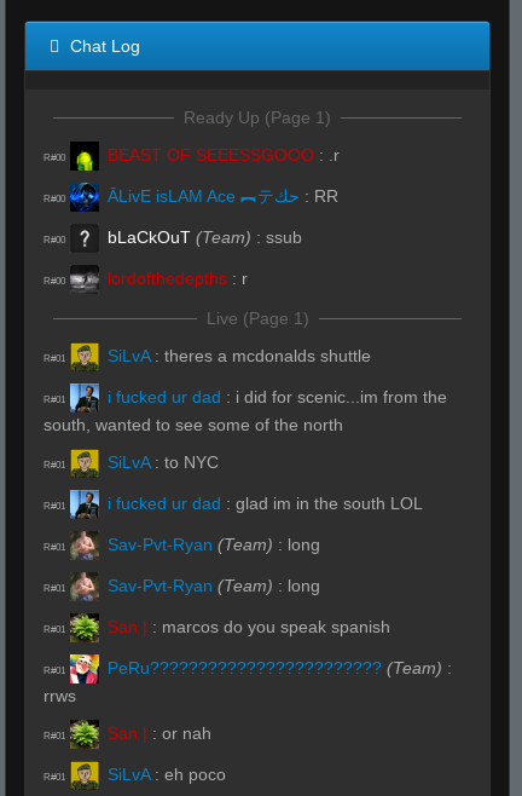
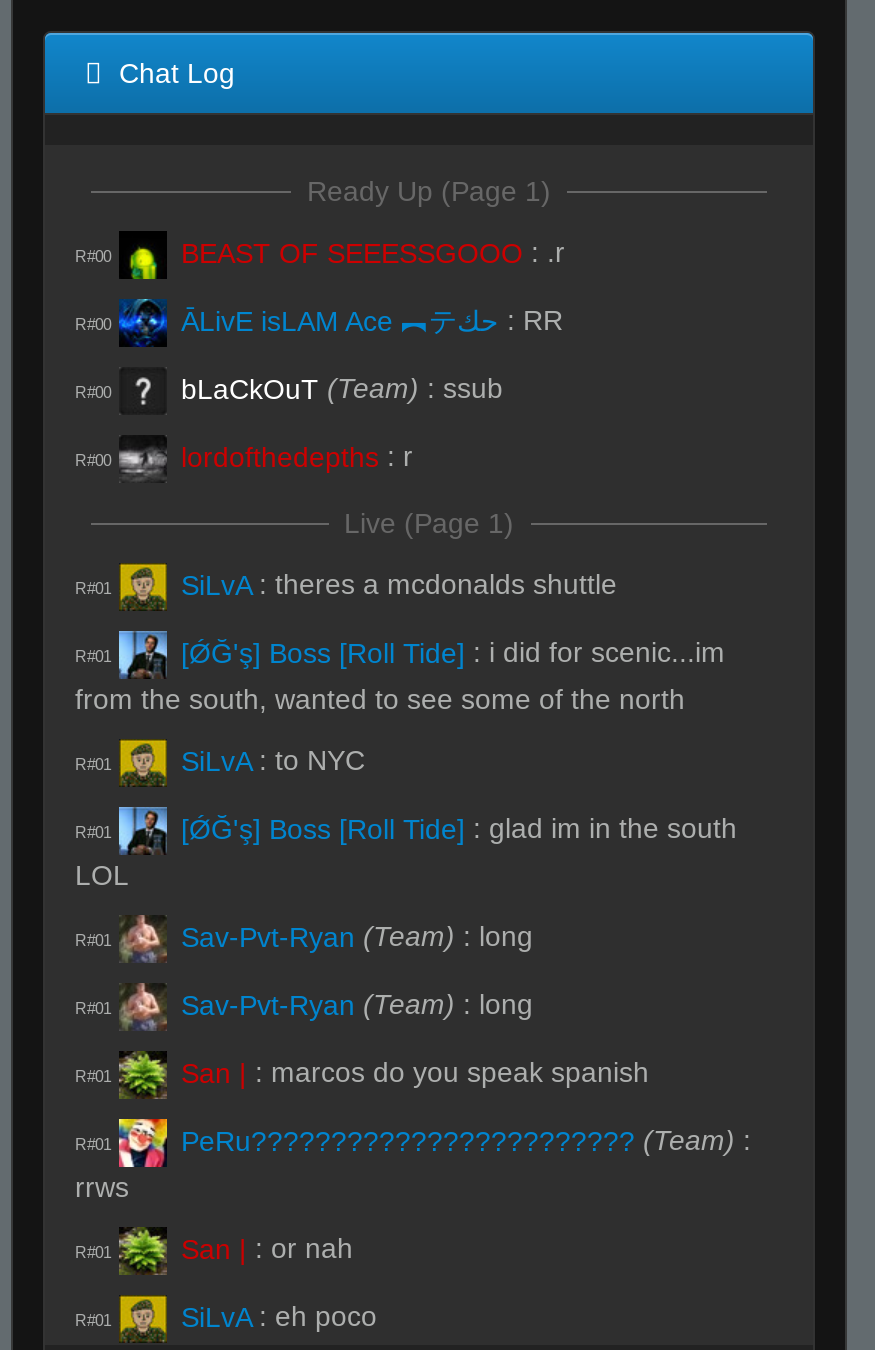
- i fucked ur dad : i did for scenic...im from the
+ [ǾĞ'ş] Boss [Roll Tide] : i did for scenic...im

- south, wanted to see some of the north
+ from the south, wanted to see some of the north

- i fucked ur dad : glad im in the south LOL
+ [ǾĞ'ş] Boss [Roll Tide] : glad im in the south
+ LOL
